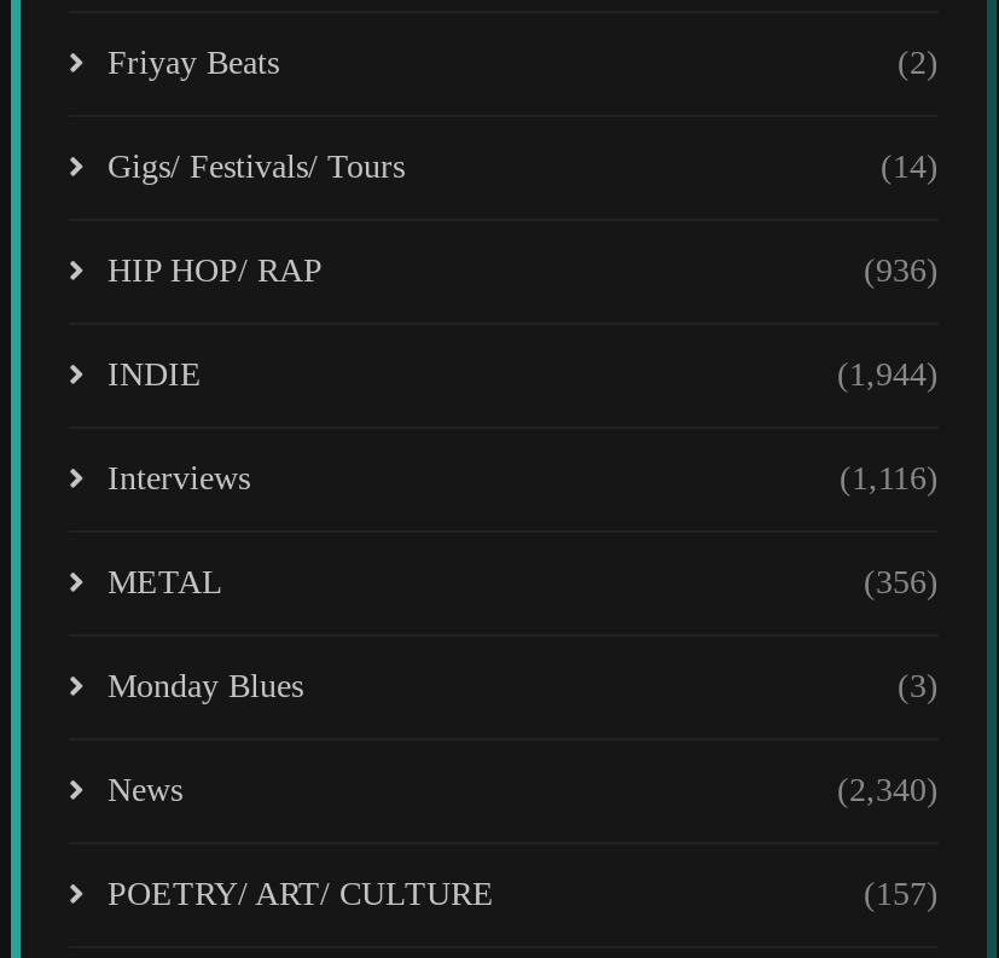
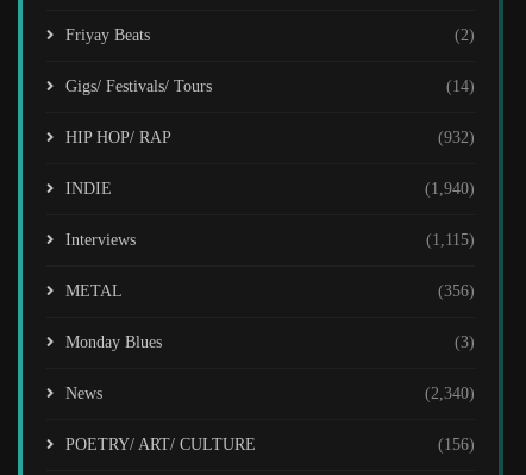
- (936)
+ (932)

- (1,944)
+ (1,940)

- (1,116)
+ (1,115)

- (157)
+ (156)
